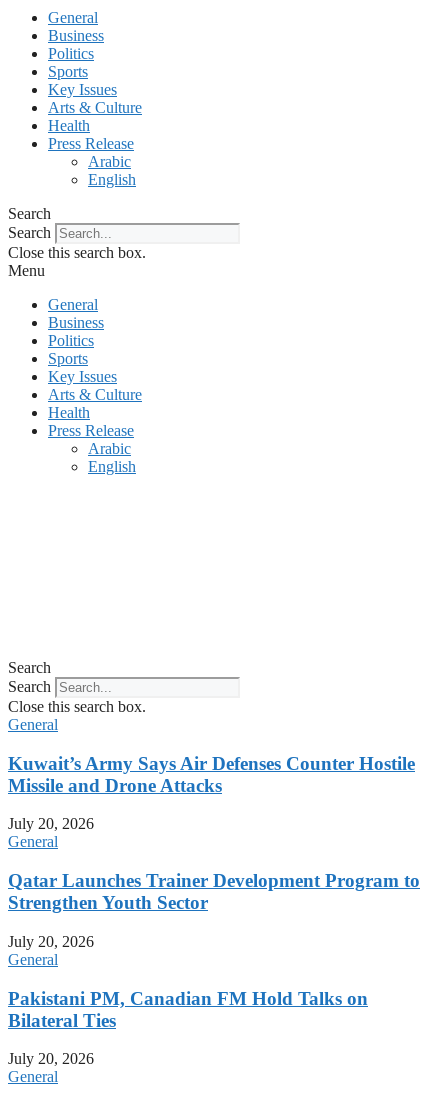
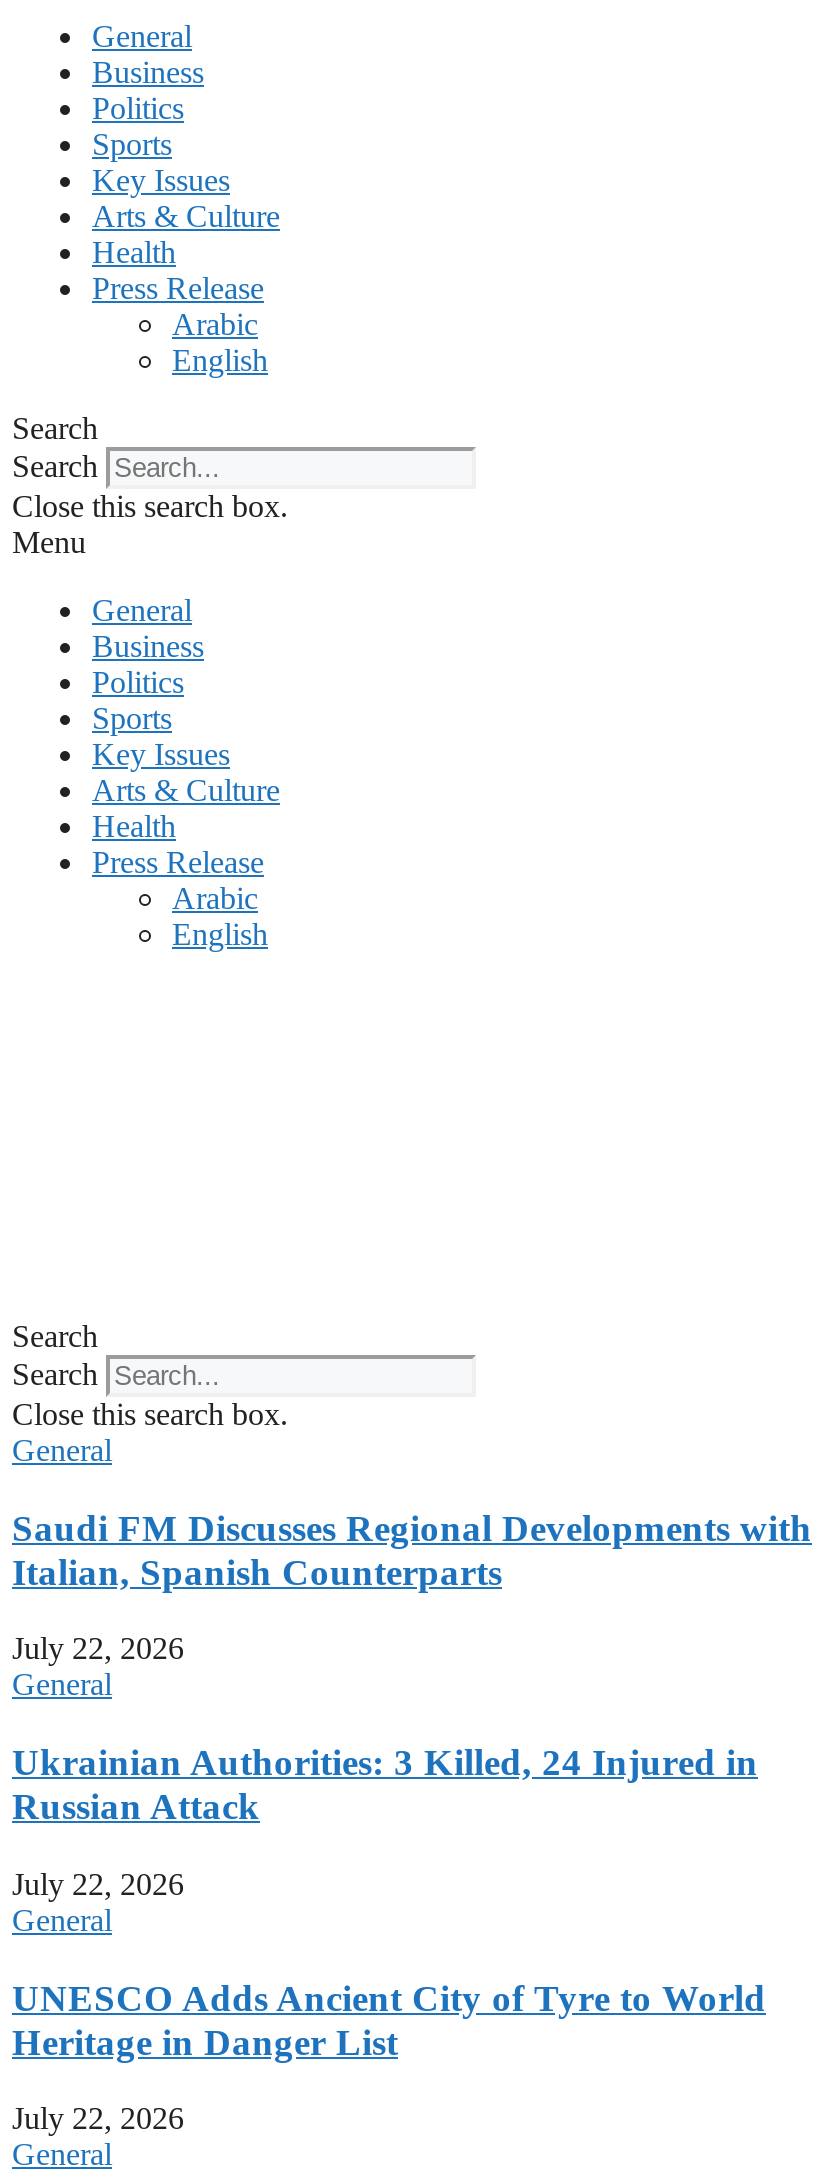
- Kuwait’s Army Says Air Defenses Counter Hostile
- Missile and Drone Attacks
+ Saudi FM Discusses Regional Developments with
+ Italian, Spanish Counterparts

- July 20, 2026
+ July 22, 2026

- Qatar Launches Trainer Development Program to
- Strengthen Youth Sector
+ Ukrainian Authorities: 3 Killed, 24 Injured in
+ Russian Attack

- July 20, 2026
+ July 22, 2026

- Pakistani PM, Canadian FM Hold Talks on
- Bilateral Ties
+ UNESCO Adds Ancient City of Tyre to World
+ Heritage in Danger List

- July 20, 2026
+ July 22, 2026
